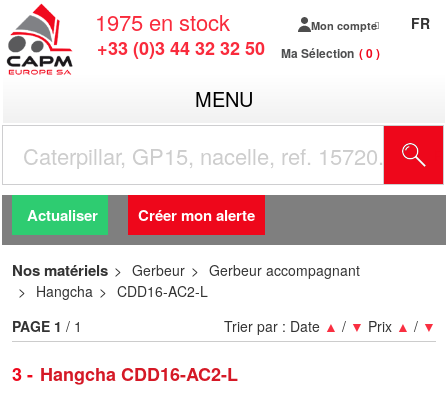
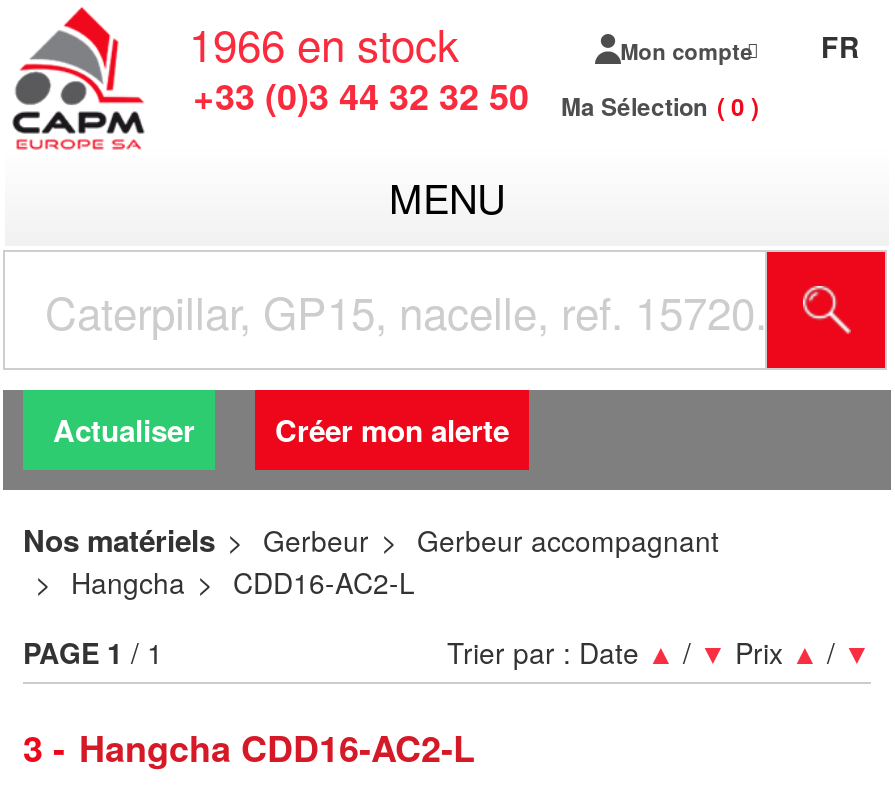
- 1975 en stock
+ 1966 en stock
